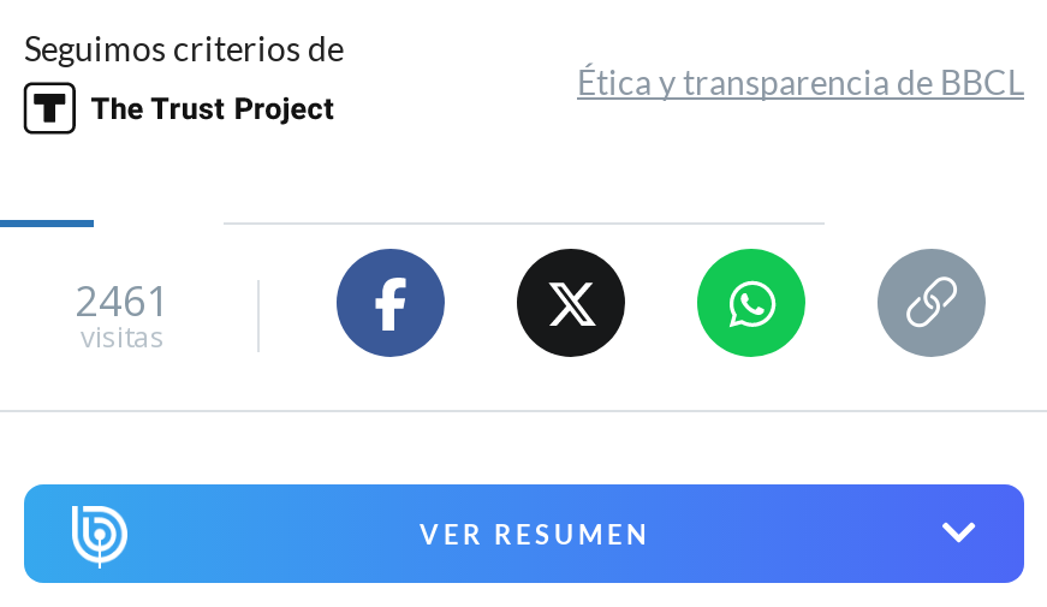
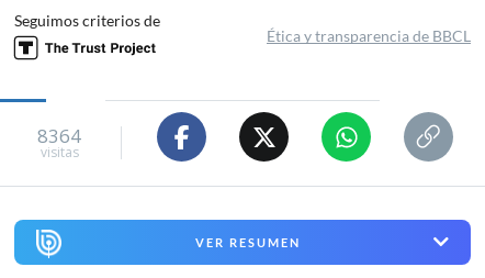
- 2461
+ 8364
